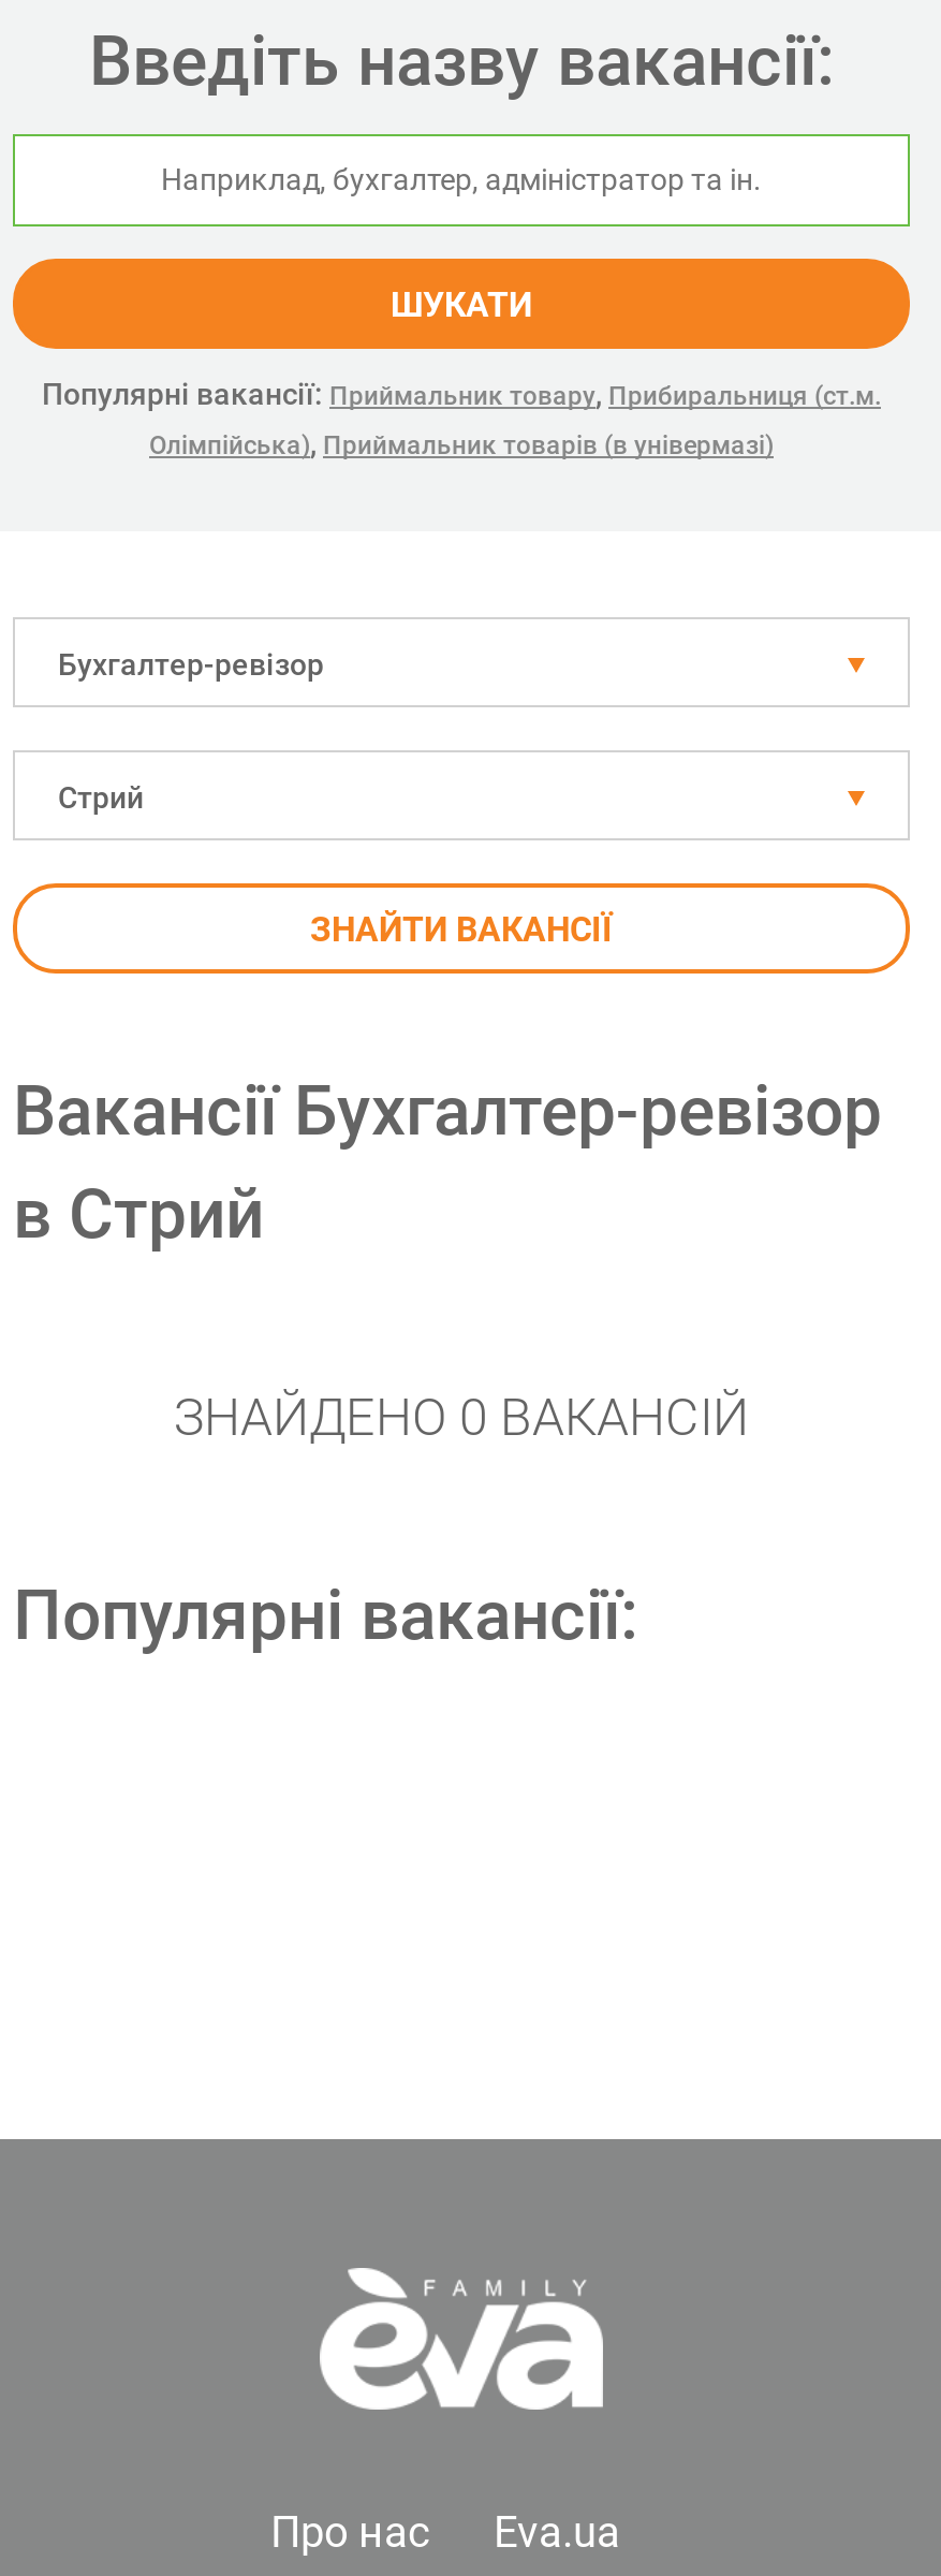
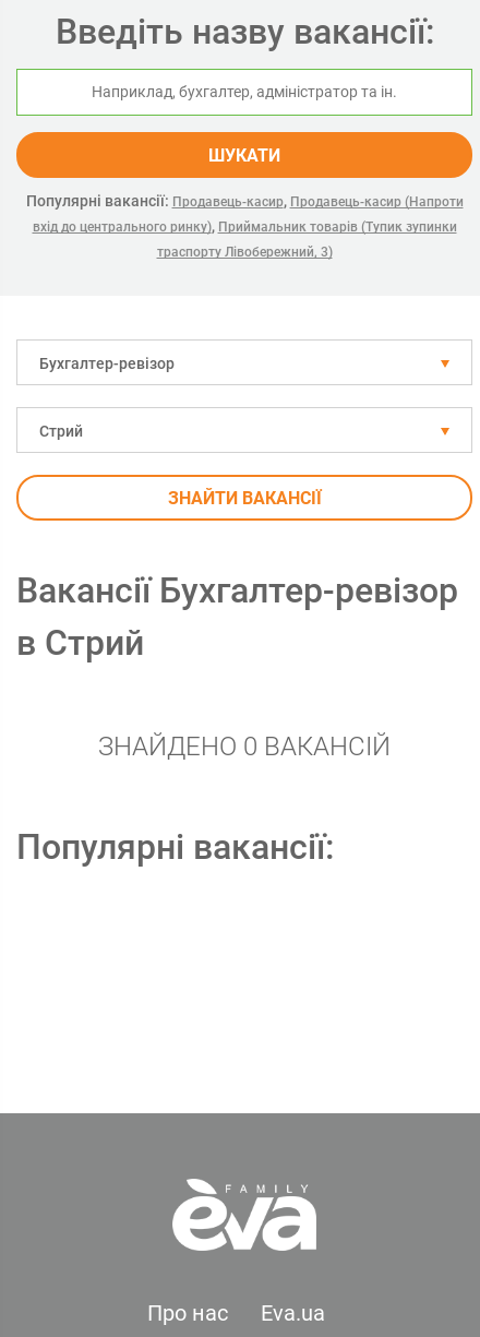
- Популярні вакансії: Приймальник товару, Прибиральниця (ст.м.
- Олімпійська), Приймальник товарів (в універмазі)
+ Популярні вакансії: Продавець-касир, Продавець-касир (Напроти
+ вхід до центрального ринку), Приймальник товарів (Тупик зупинки
+ траспорту Лівобережний, 3)
